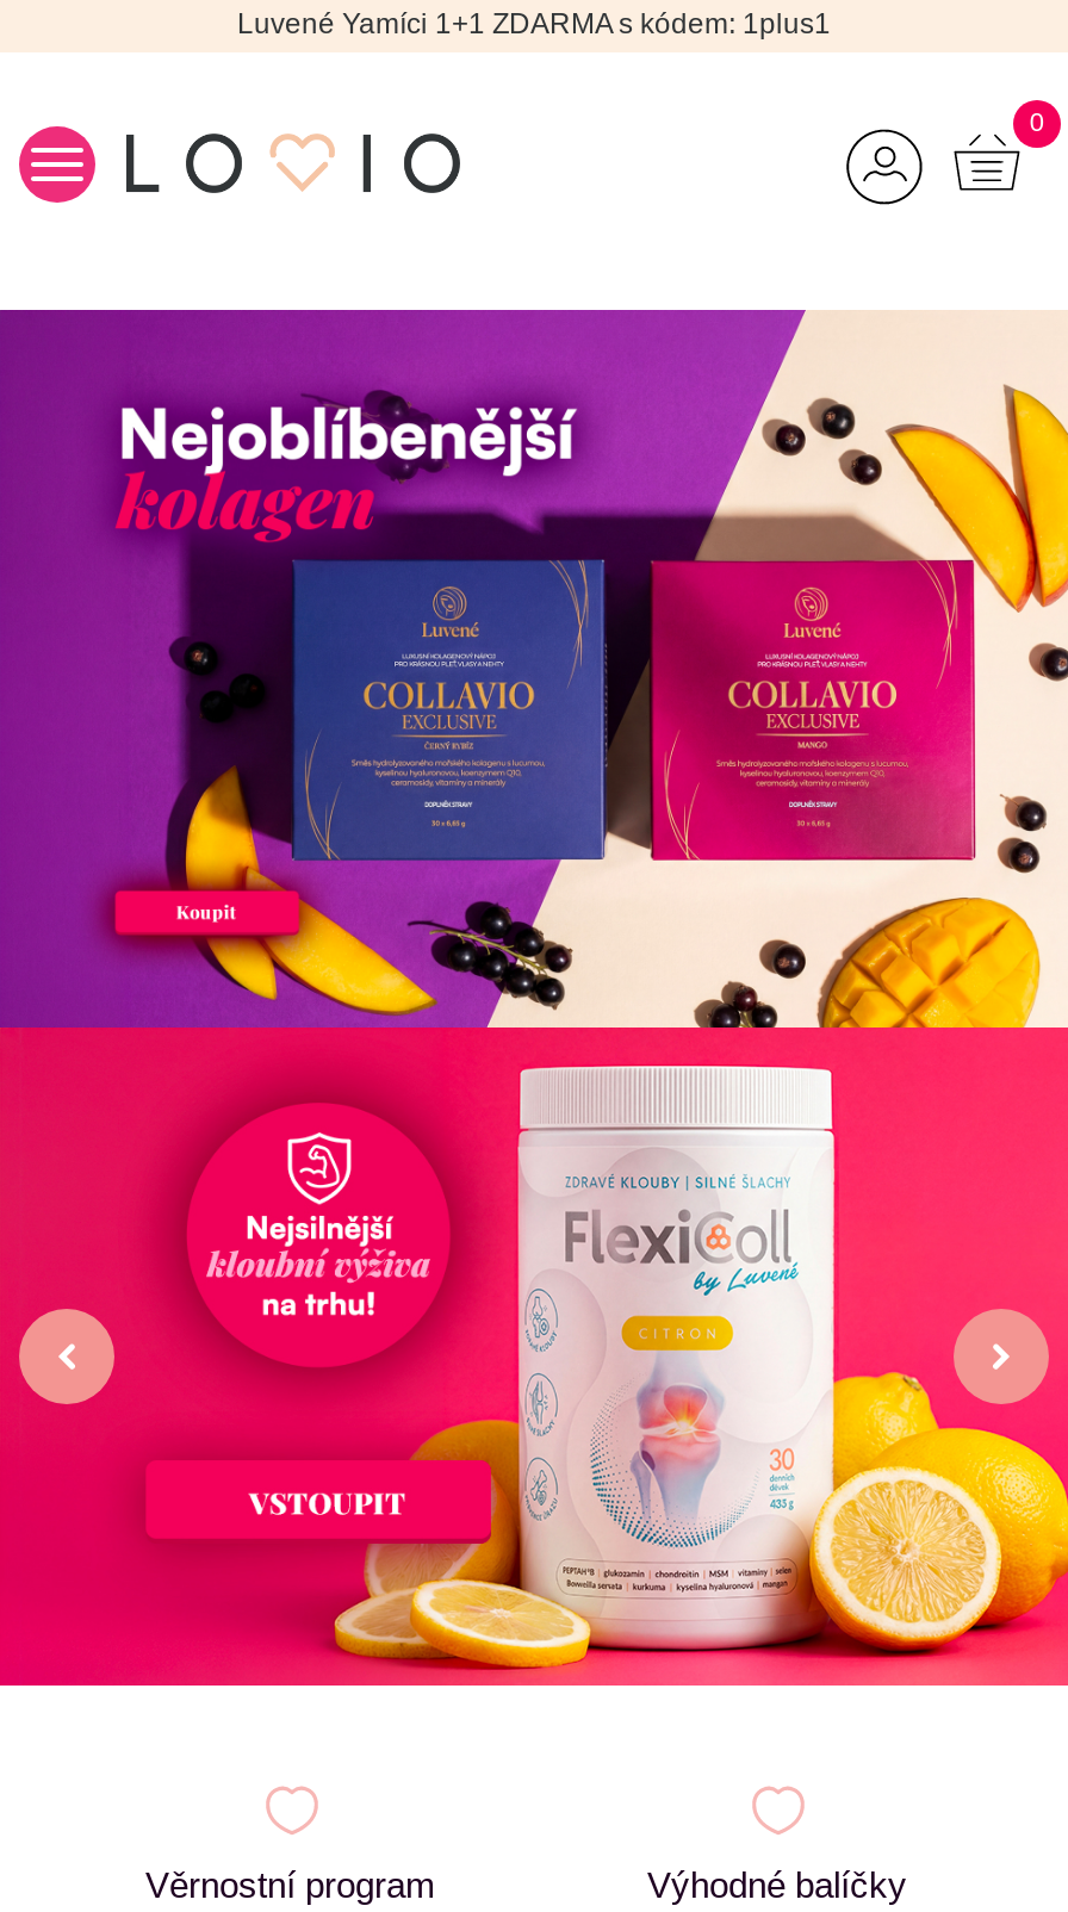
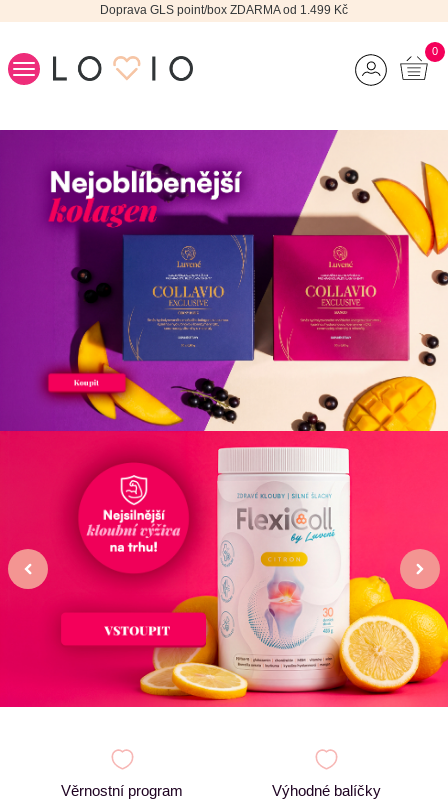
- Luvené Yamíci 1+1 ZDARMA s kódem: 1plus1
+ Doprava GLS point/box ZDARMA od 1.499 Kč
